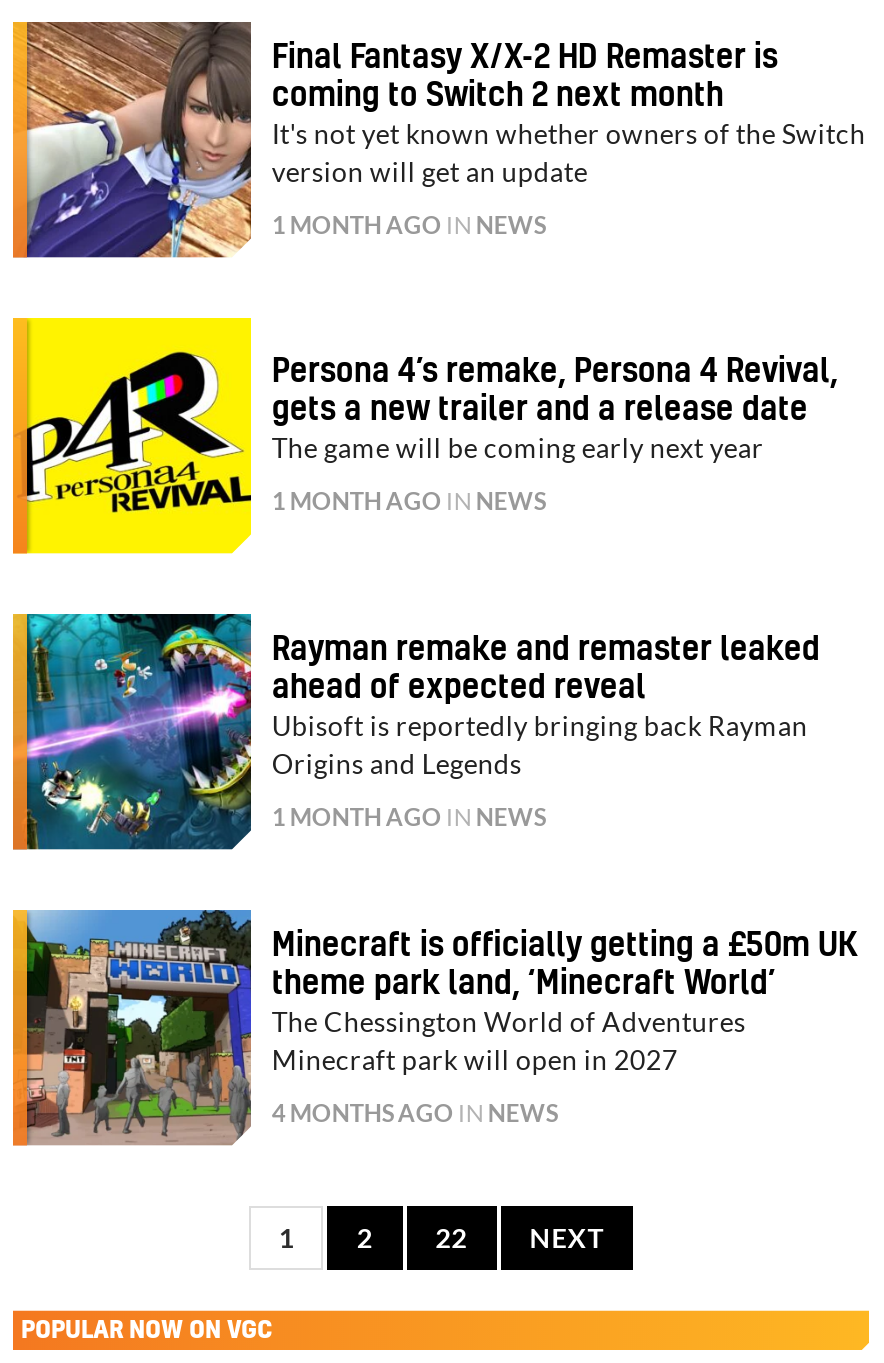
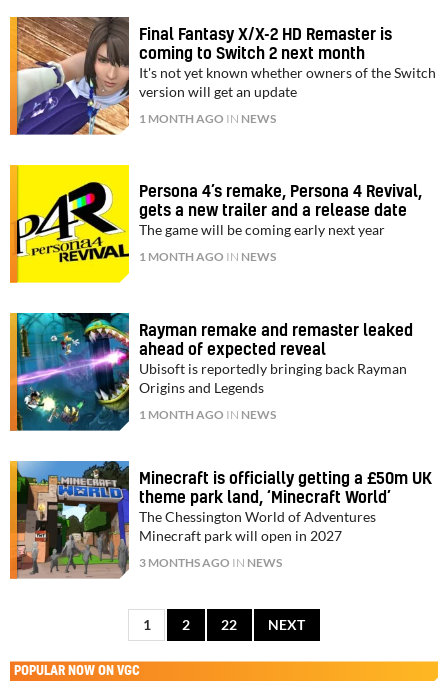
- 4 MONTHS AGO IN NEWS
+ 3 MONTHS AGO IN NEWS
